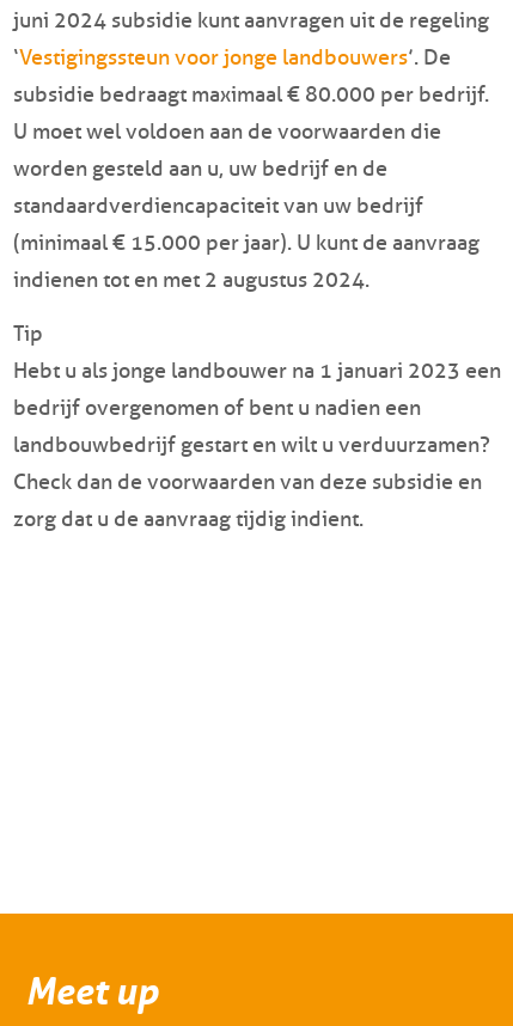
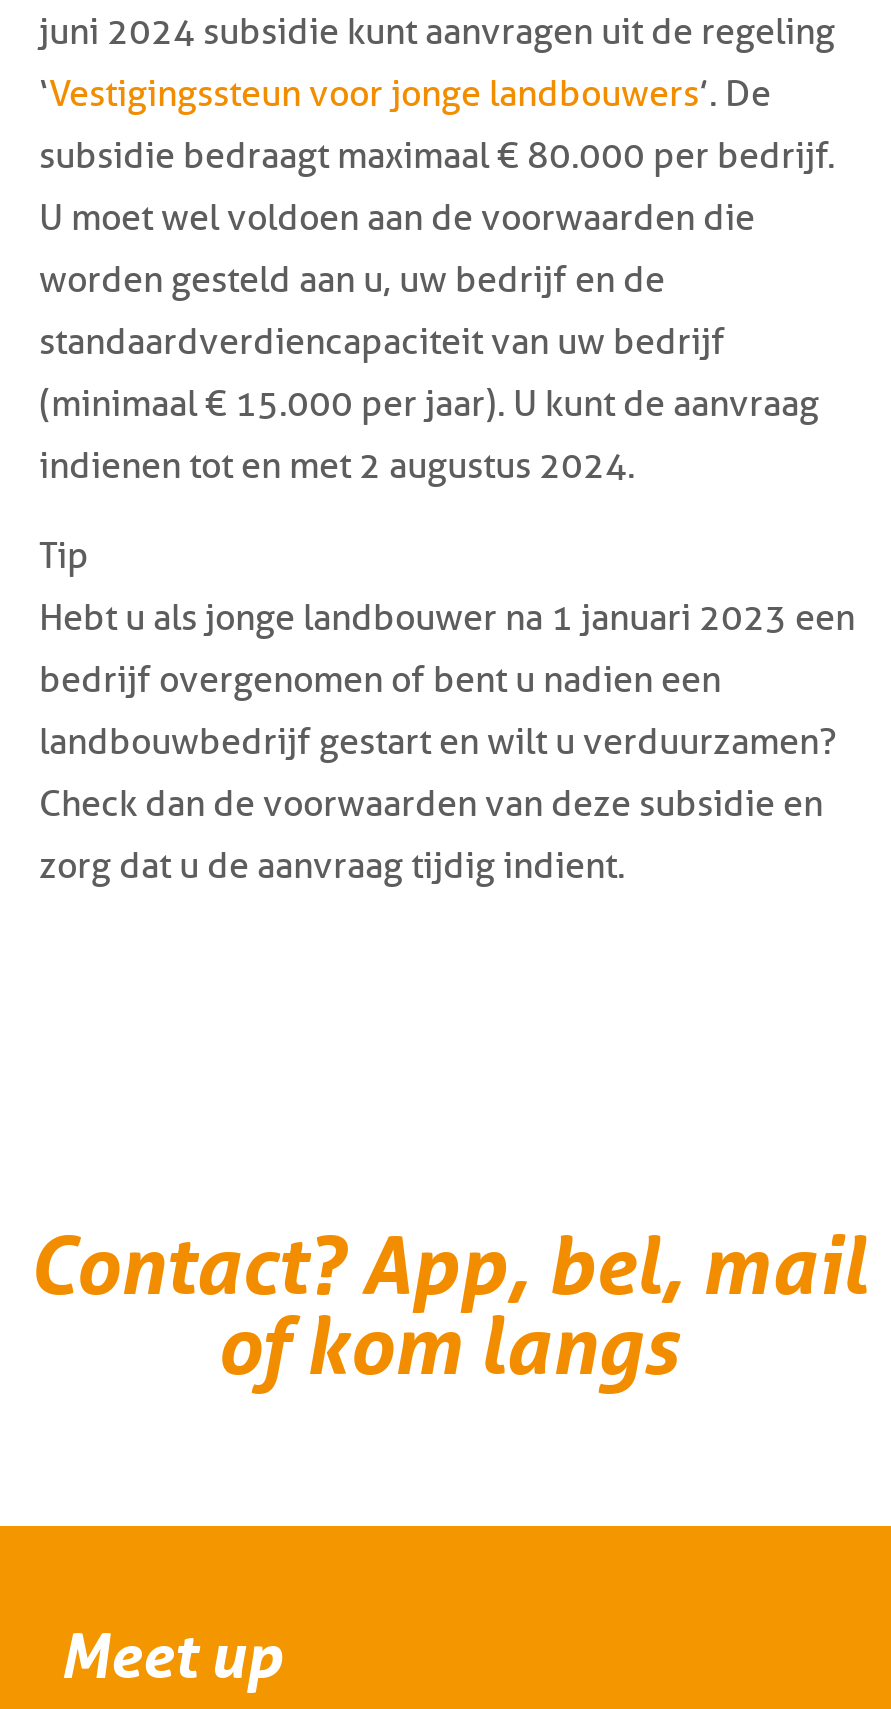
+ Contact? App, bel, mail
+ of kom langs
